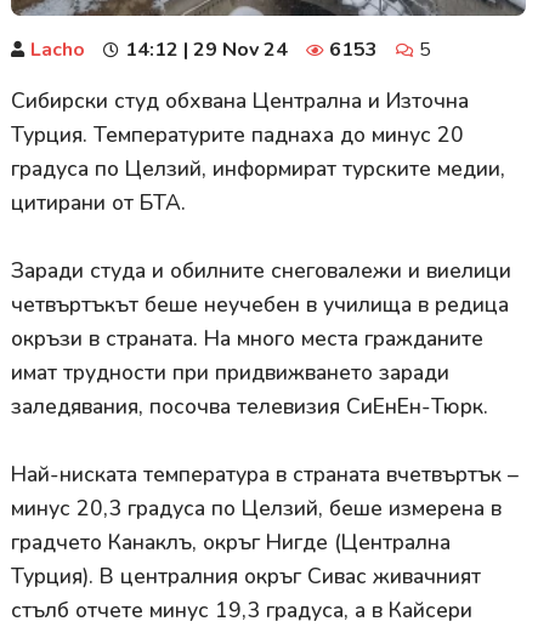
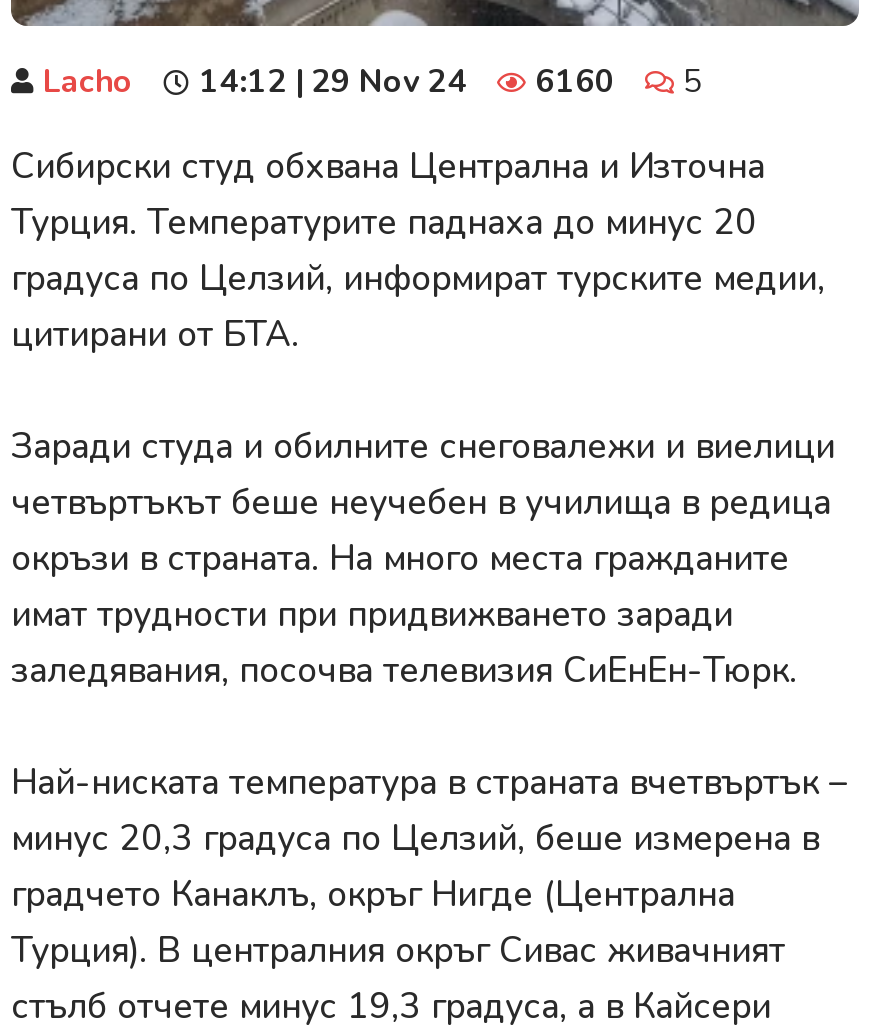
- 6153
+ 6160
